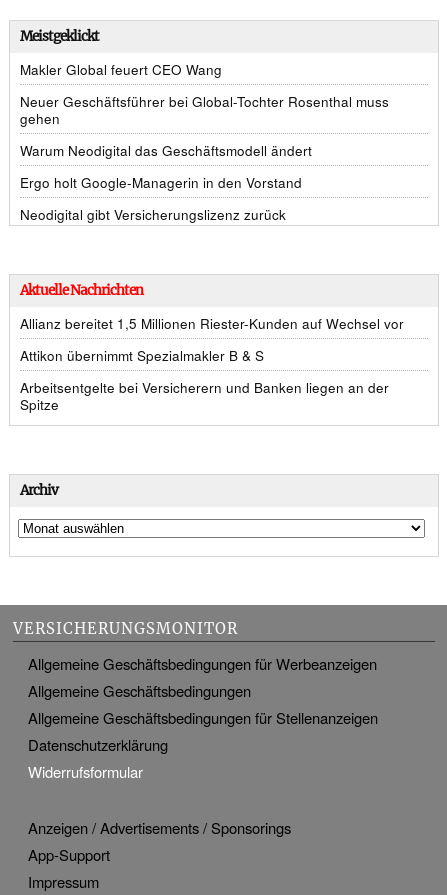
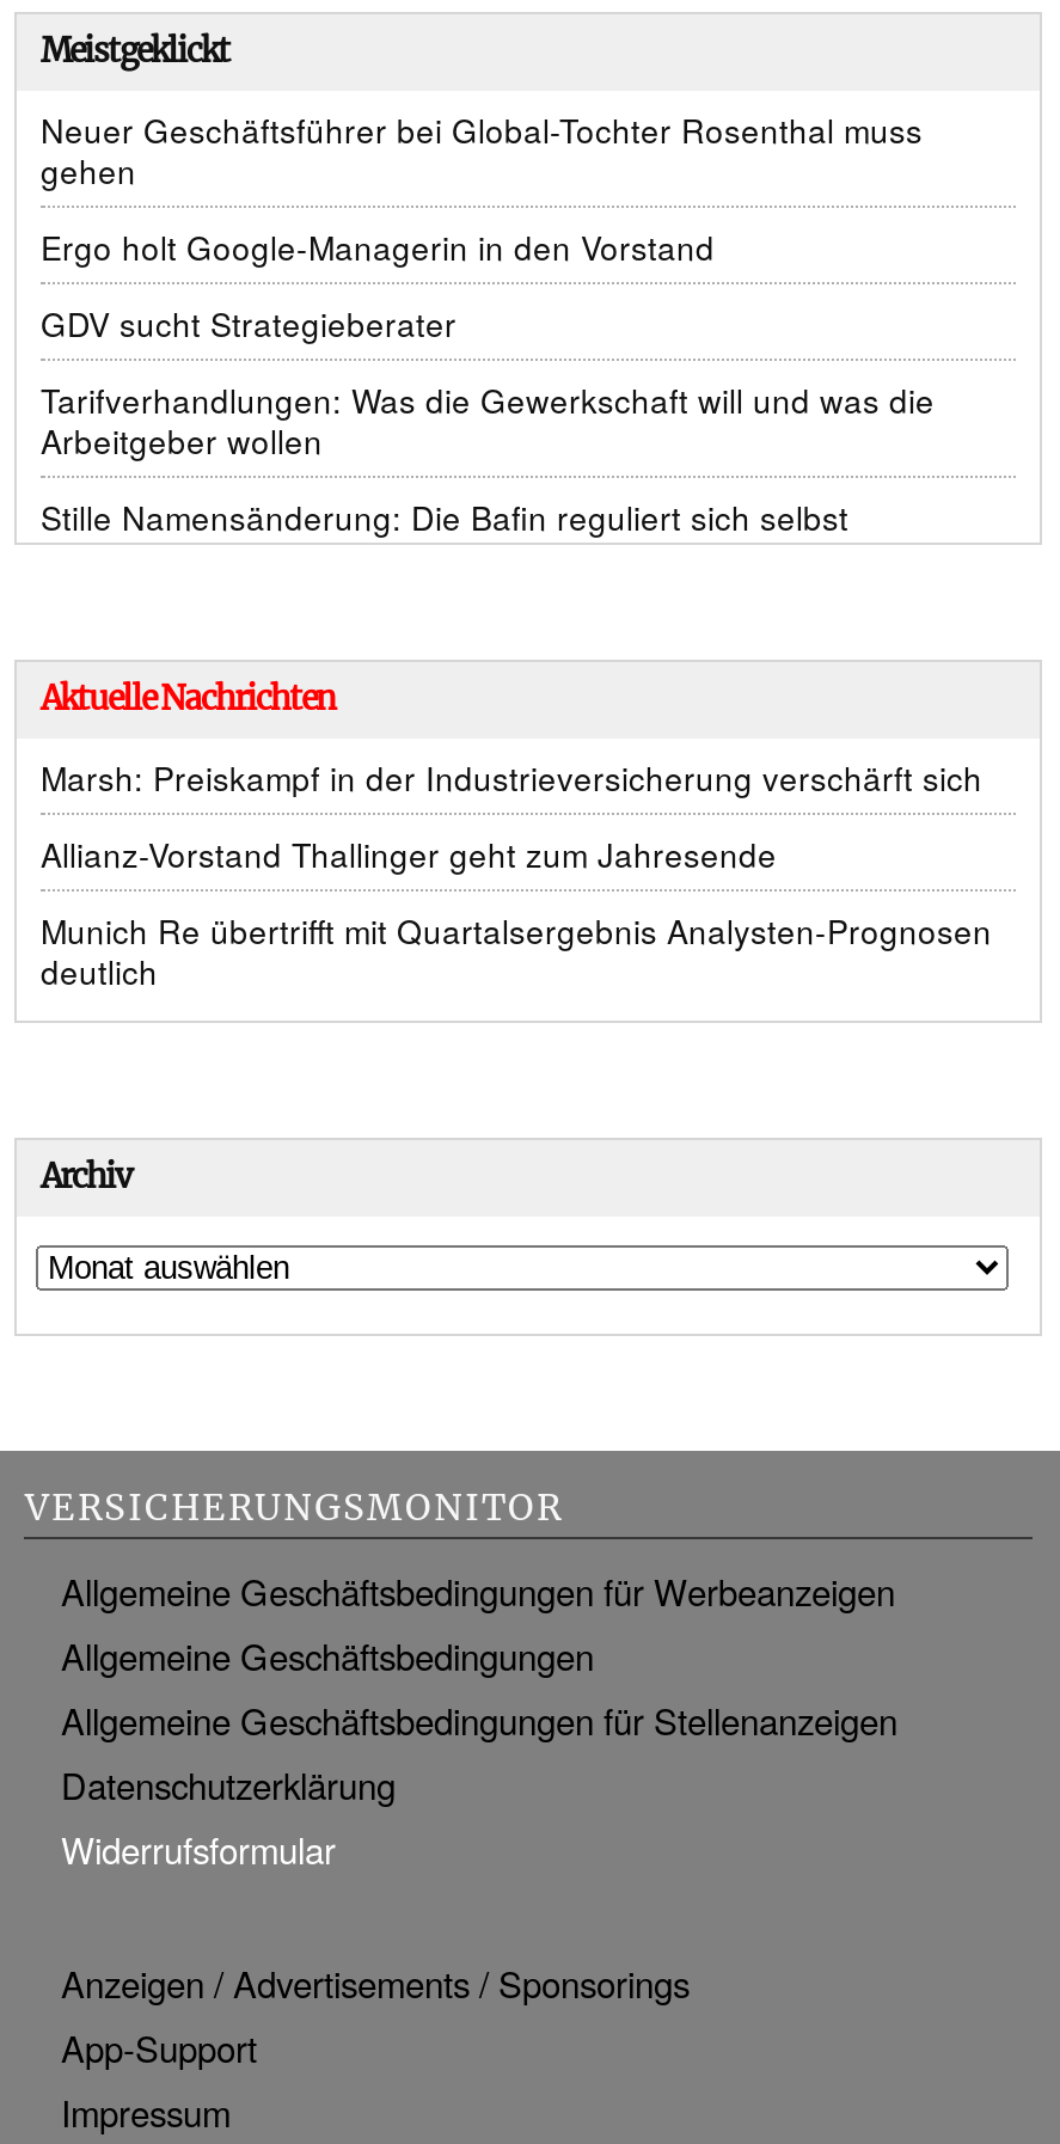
- Makler Global feuert CEO Wang

moved up: Neuer Geschäftsführer bei Global-Tochter Rosenthal muss | gehen

- Warum Neodigital das Geschäftsmodell ändert

moved up: Ergo holt Google-Managerin in den Vorstand

- Neodigital gibt Versicherungslizenz zurück
+ GDV sucht Strategieberater
+ Tarifverhandlungen: Was die Gewerkschaft will und was die
+ Arbeitgeber wollen
+ Stille Namensänderung: Die Bafin reguliert sich selbst

- Allianz bereitet 1,5 Millionen Riester-Kunden auf Wechsel vor
+ Marsh: Preiskampf in der Industrieversicherung verschärft sich

- Attikon übernimmt Spezialmakler B & S
+ Allianz-Vorstand Thallinger geht zum Jahresende

- Arbeitsentgelte bei Versicherern und Banken liegen an der
- Spitze
+ Munich Re übertrifft mit Quartalsergebnis Analysten-Prognosen
+ deutlich
